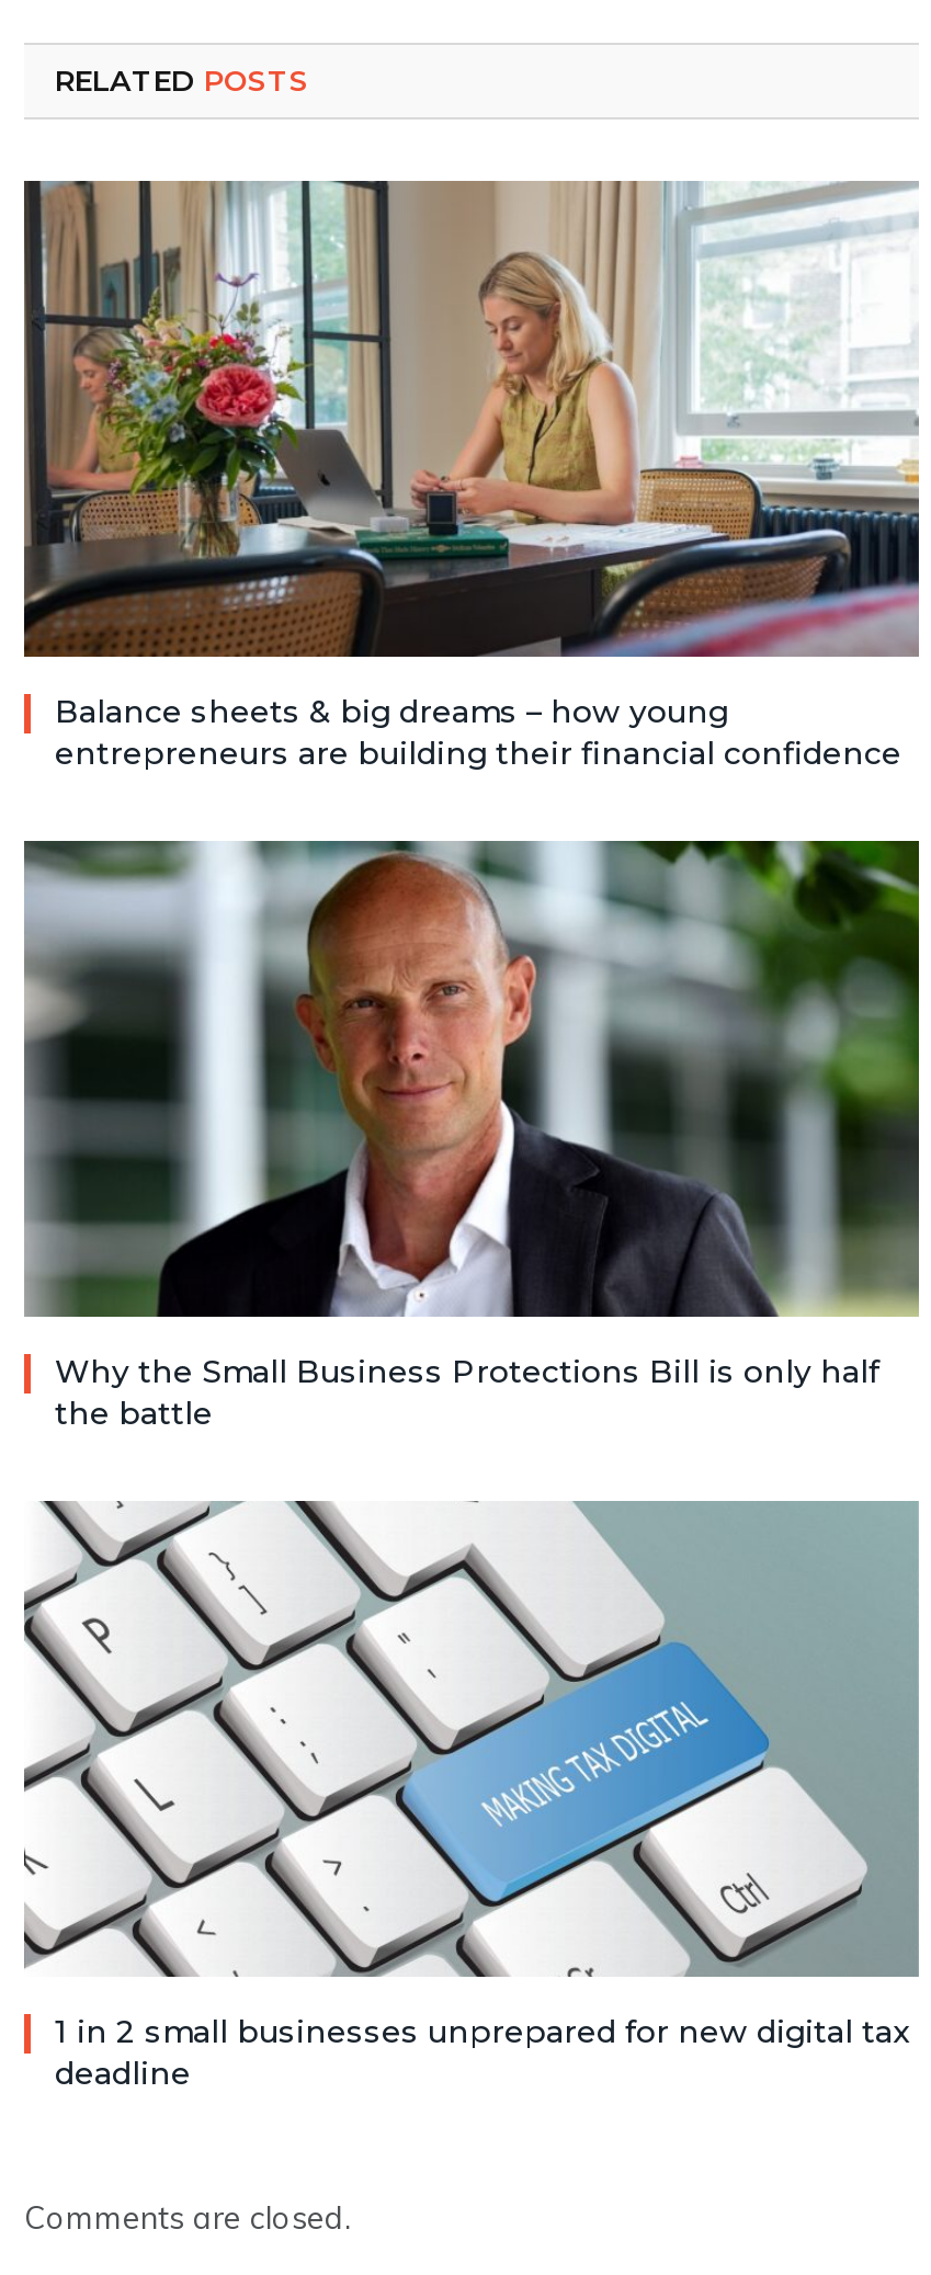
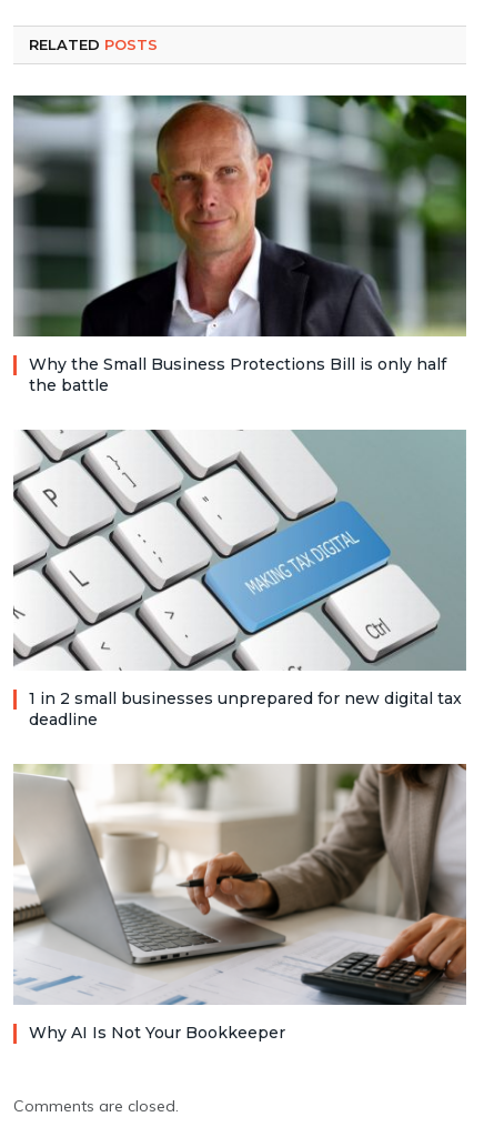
- [image]
- Balance sheets & big dreams – how young
- entrepreneurs are building their financial confidence

moved up: [image] | Why the Small Business Protections Bill is only half | the battle | 1 in 2 small businesses unprepared for new digital tax | deadline

+ [image]
+ Why AI Is Not Your Bookkeeper
